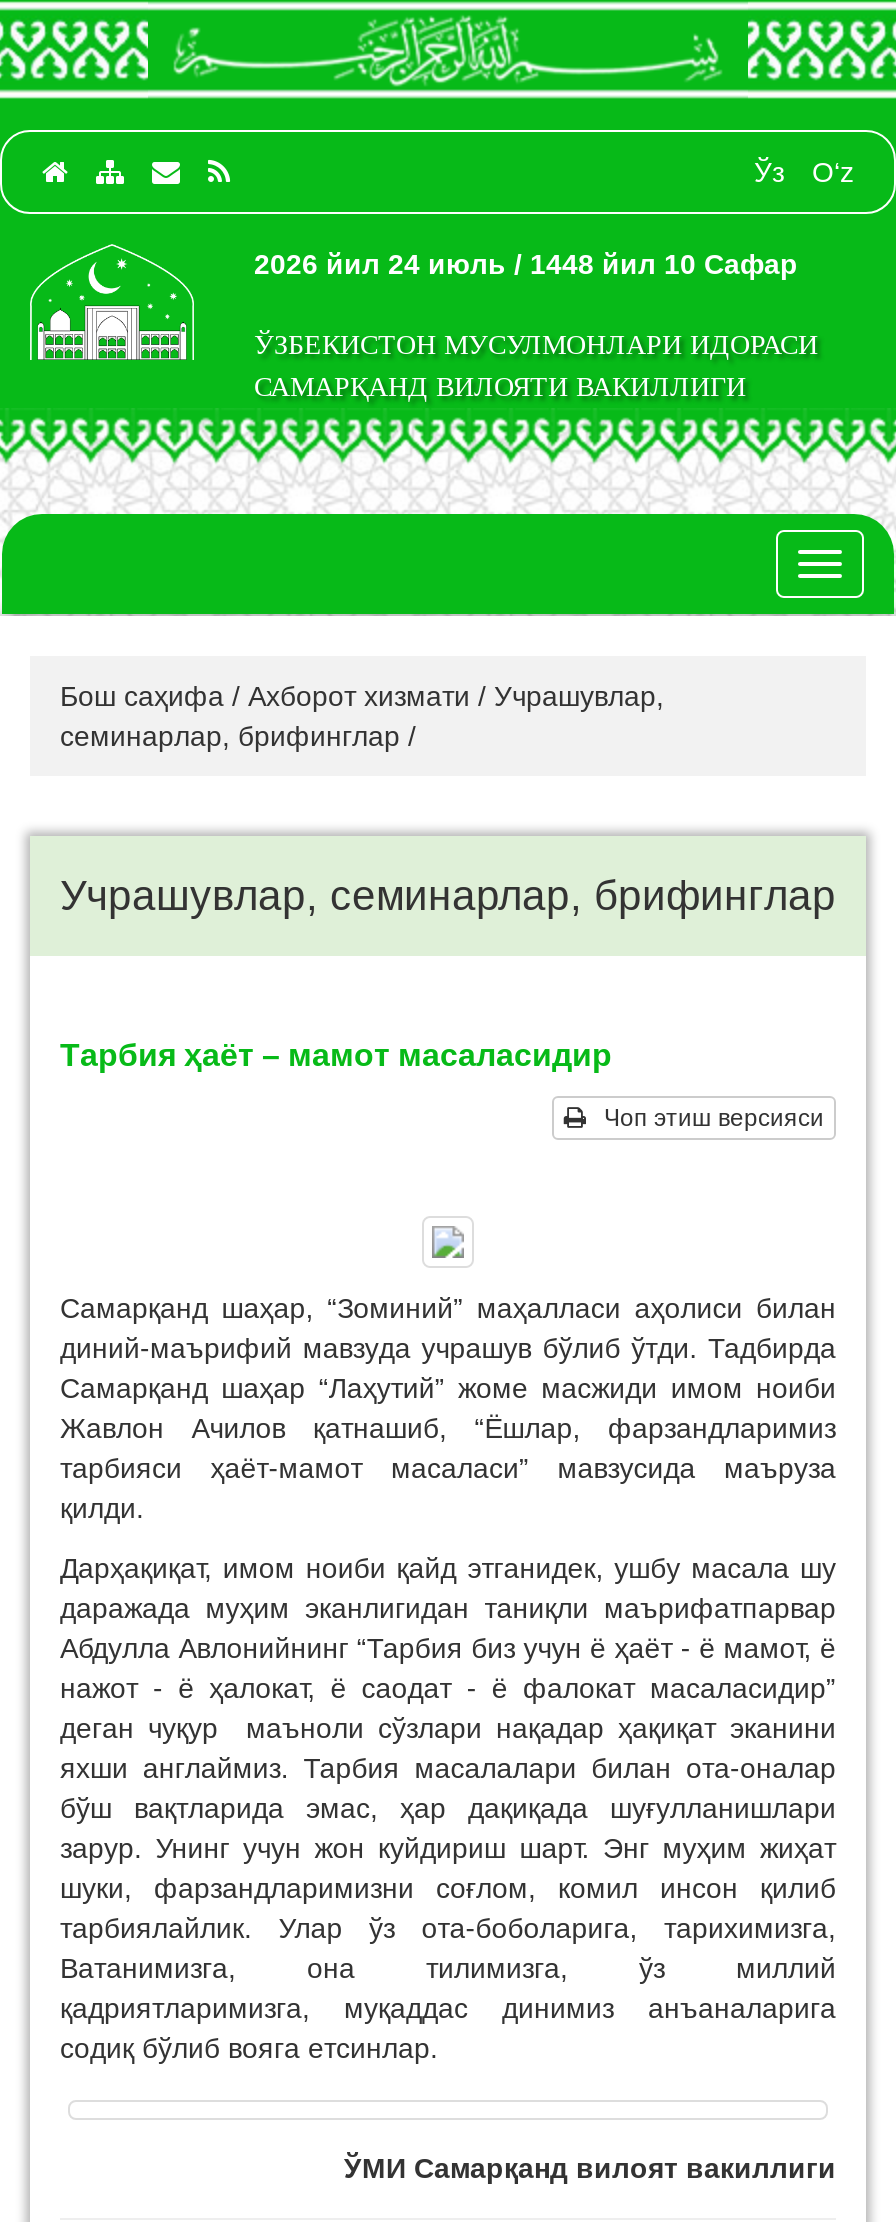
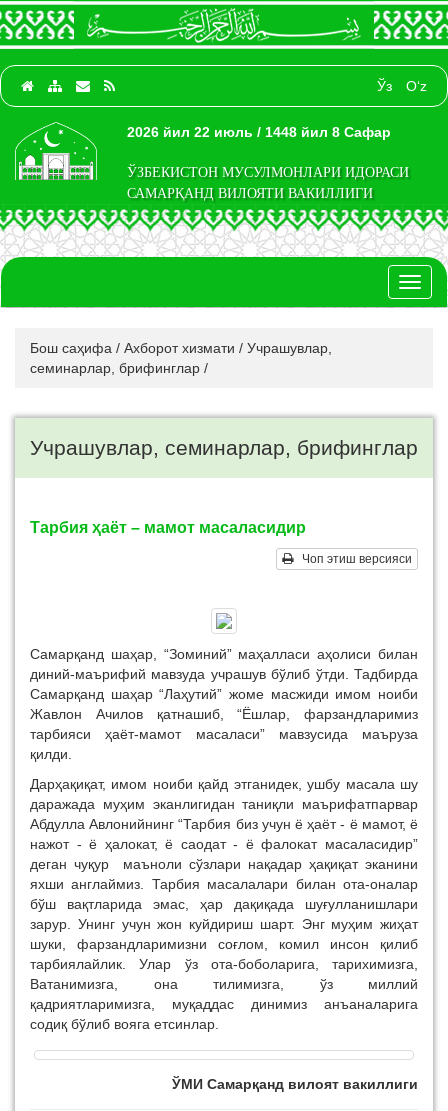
- 2026 йил 24 июль / 1448 йил 10 Сафар
+ 2026 йил 22 июль / 1448 йил 8 Сафар
